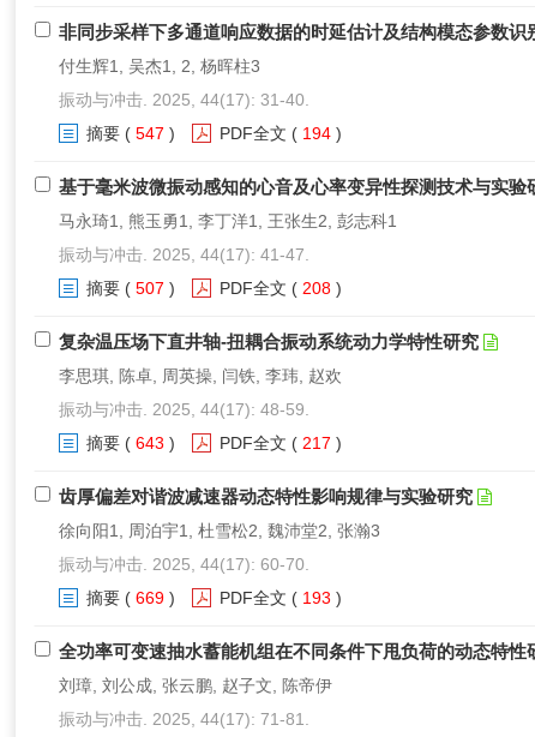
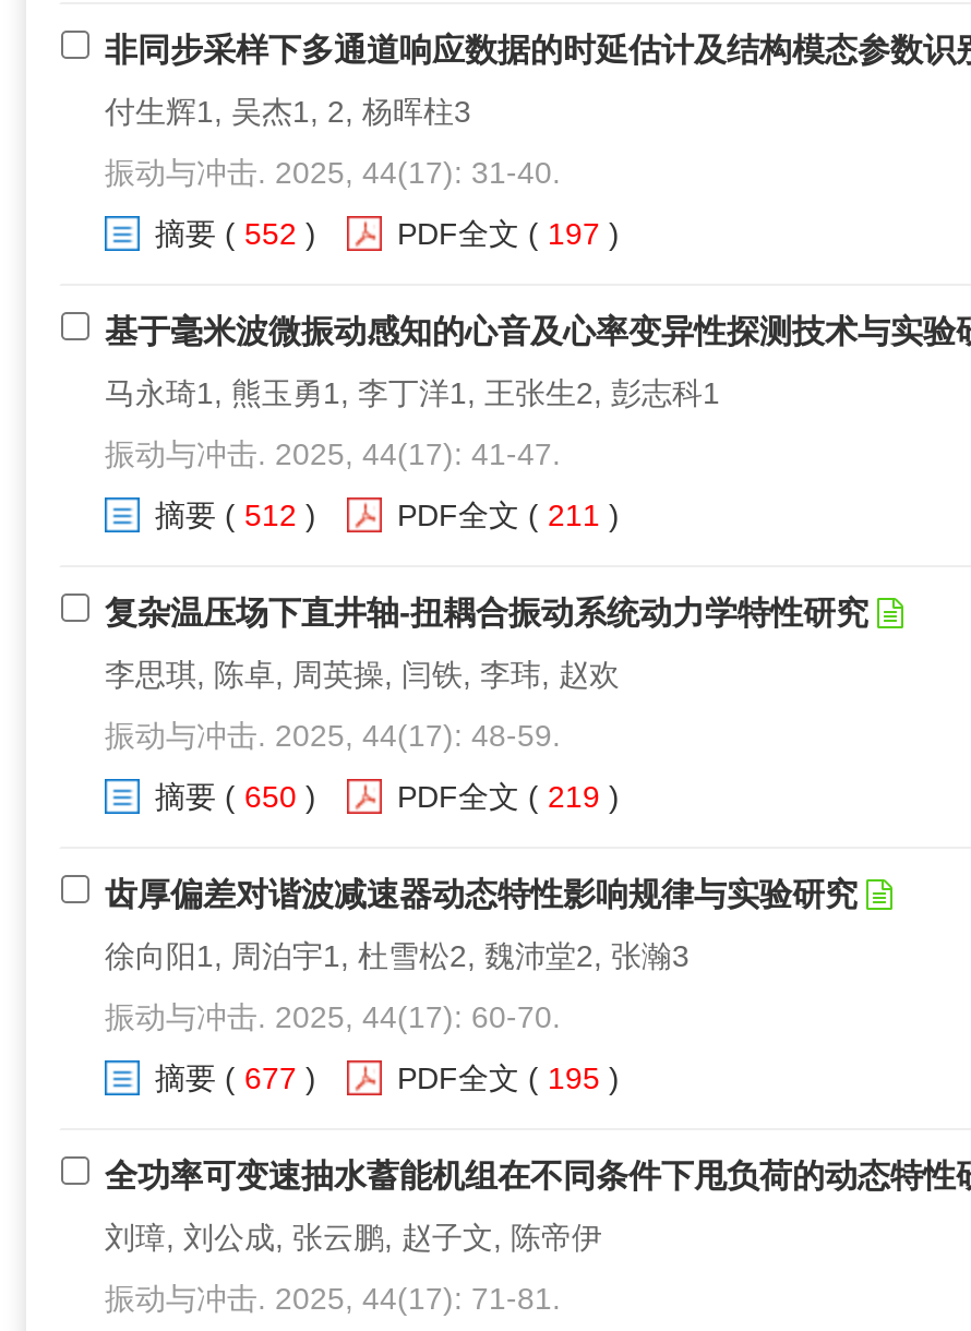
- 摘要( 547)
+ 摘要( 552)

- PDF全文( 194)
+ PDF全文( 197)

- 摘要( 507)
+ 摘要( 512)

- PDF全文( 208)
+ PDF全文( 211)

- 摘要( 643)
+ 摘要( 650)

- PDF全文( 217)
+ PDF全文( 219)

- 摘要( 669)
+ 摘要( 677)

- PDF全文( 193)
+ PDF全文( 195)
